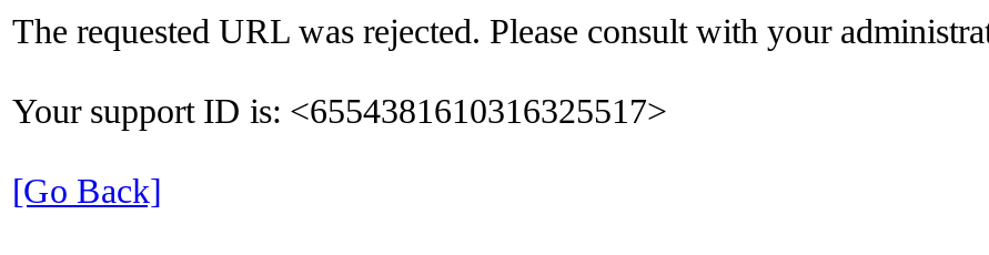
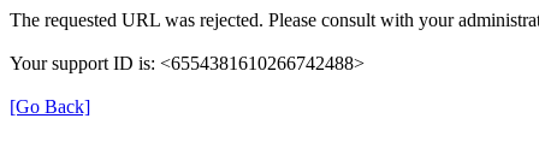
- Your support ID is: <6554381610316325517>
+ Your support ID is: <6554381610266742488>
